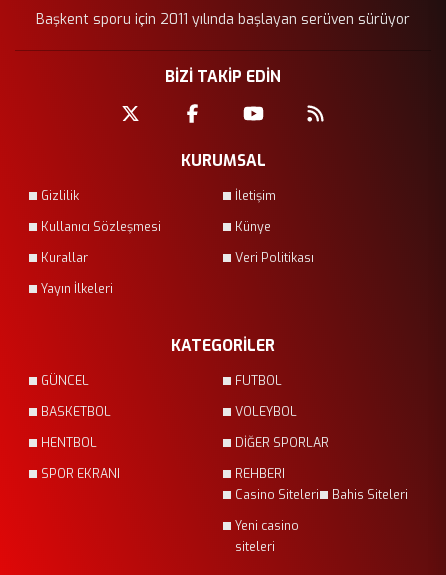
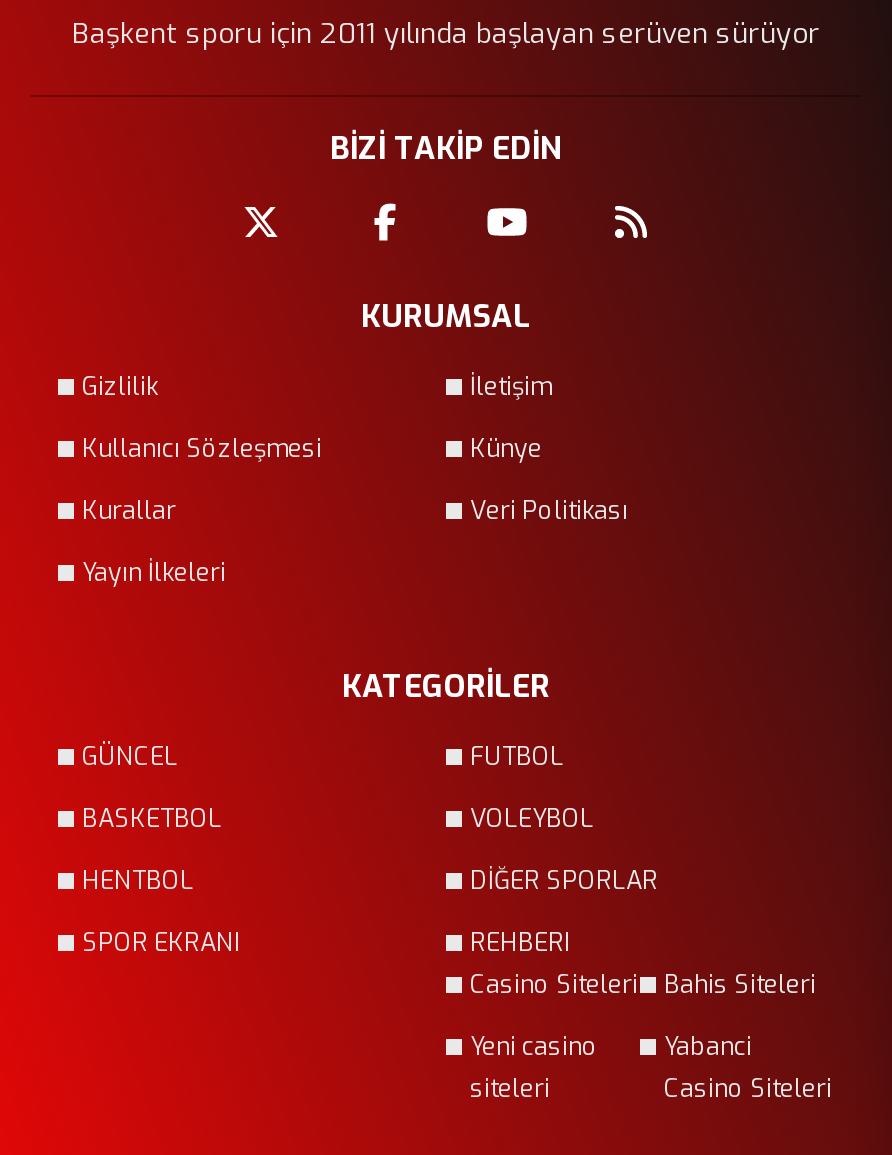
+ Yabanci
+ Casino Siteleri
